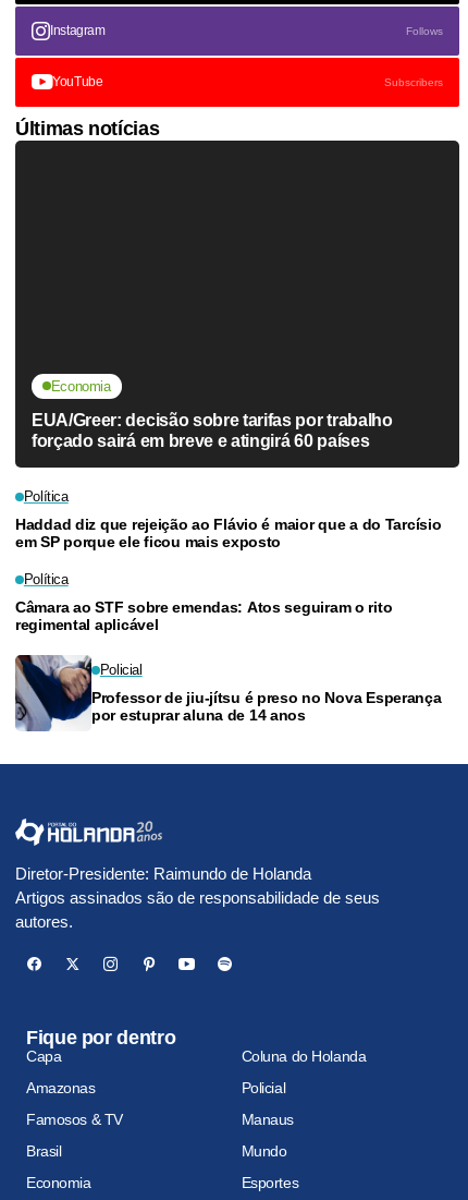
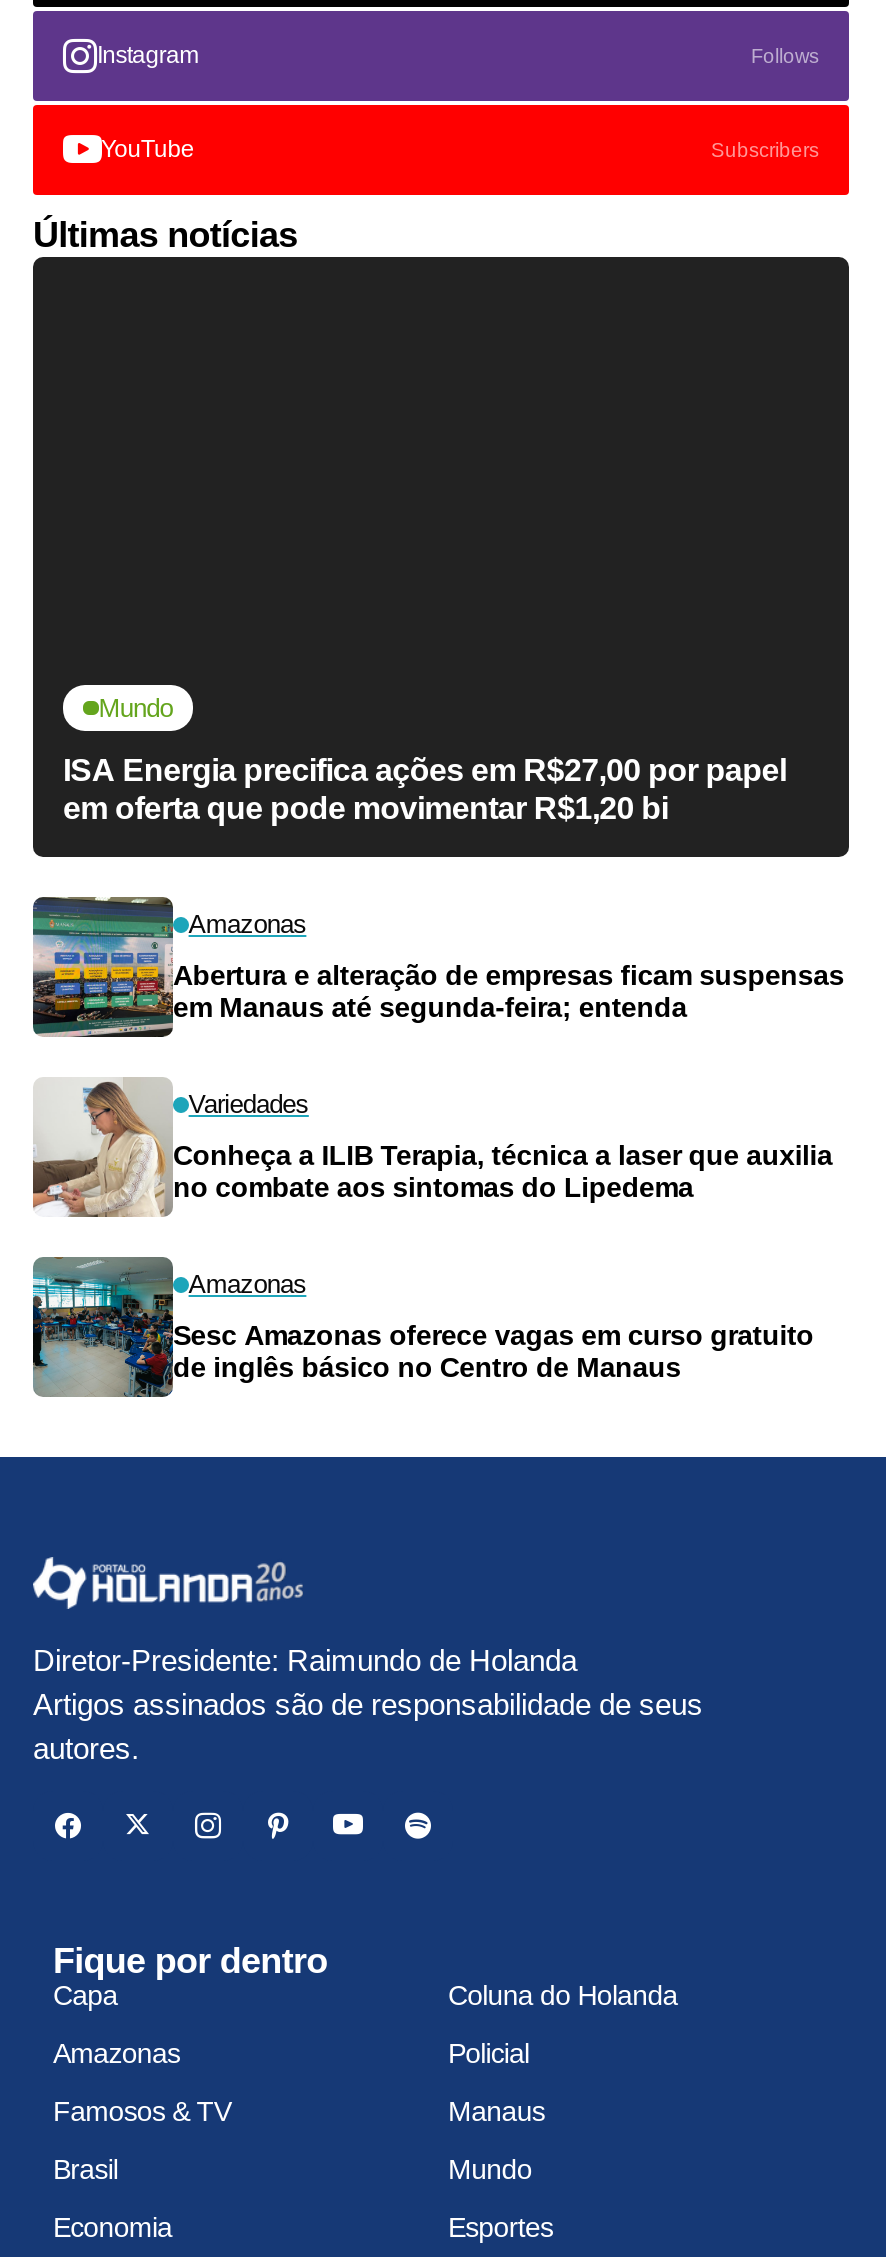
- Economia
+ Mundo

- EUA/Greer: decisão sobre tarifas por trabalho
- forçado sairá em breve e atingirá 60 países
+ ISA Energia precifica ações em R$27,00 por papel
+ em oferta que pode movimentar R$1,20 bi

- Política
+ Amazonas

- Haddad diz que rejeição ao Flávio é maior que a do Tarcísio
- em SP porque ele ficou mais exposto
+ Abertura e alteração de empresas ficam suspensas
+ em Manaus até segunda-feira; entenda

- Política
+ Variedades

- Câmara ao STF sobre emendas: Atos seguiram o rito
- regimental aplicável
+ Conheça a ILIB Terapia, técnica a laser que auxilia
+ no combate aos sintomas do Lipedema

- [image]
- Professor de jiu-jítsu é preso no Nova Esperança
- por estuprar aluna de 14 anos
+ [image]
+ Sesc Amazonas oferece vagas em curso gratuito
+ de inglês básico no Centro de Manaus

- Policial
+ Amazonas
